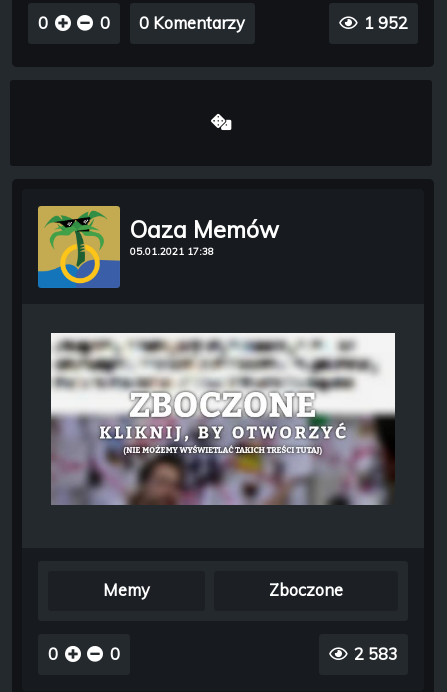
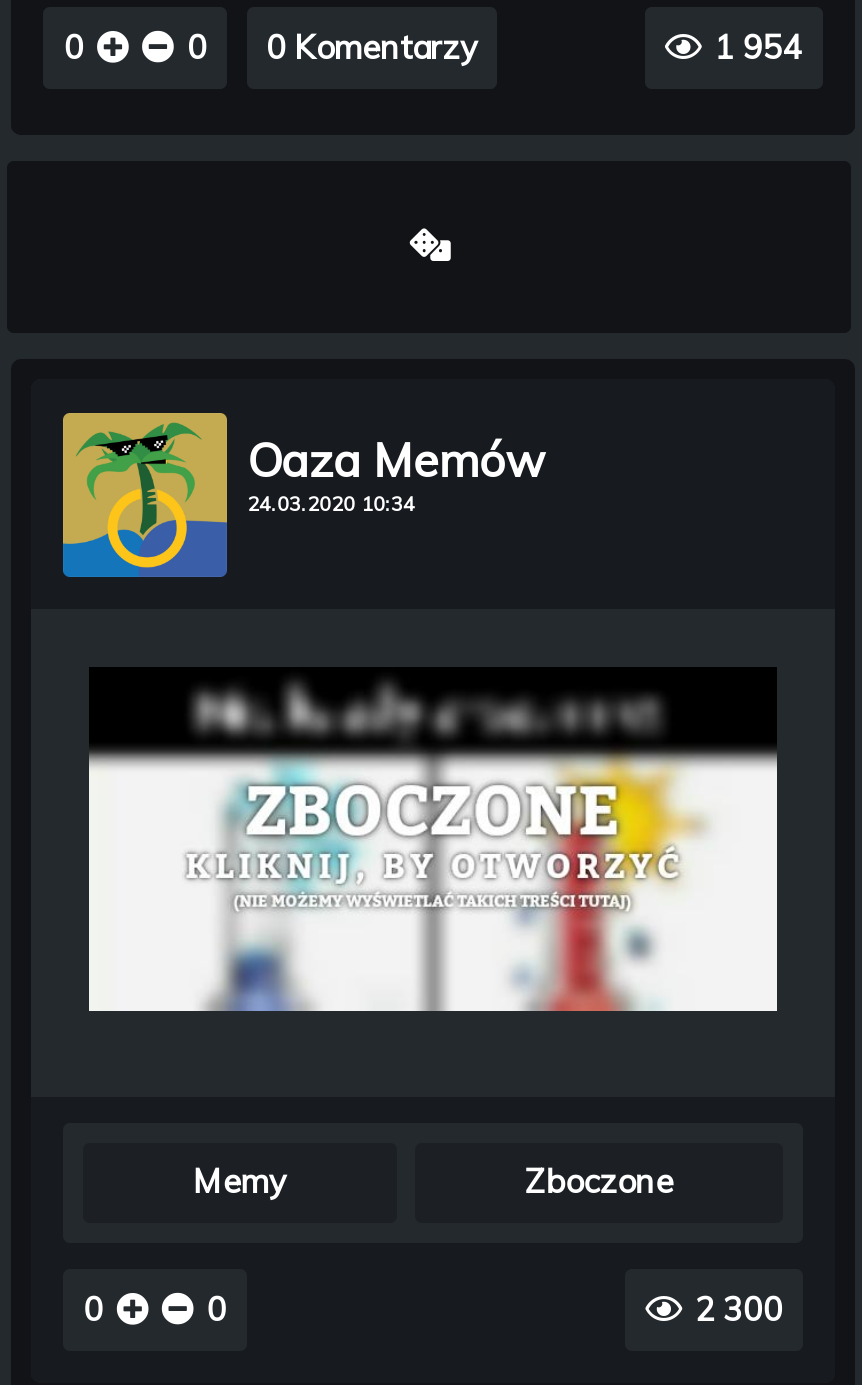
- 1 952
+ 1 954

- 05.01.2021 17:38
+ 24.03.2020 10:34

- [image]
+ [image]

- 2 583
+ 2 300
